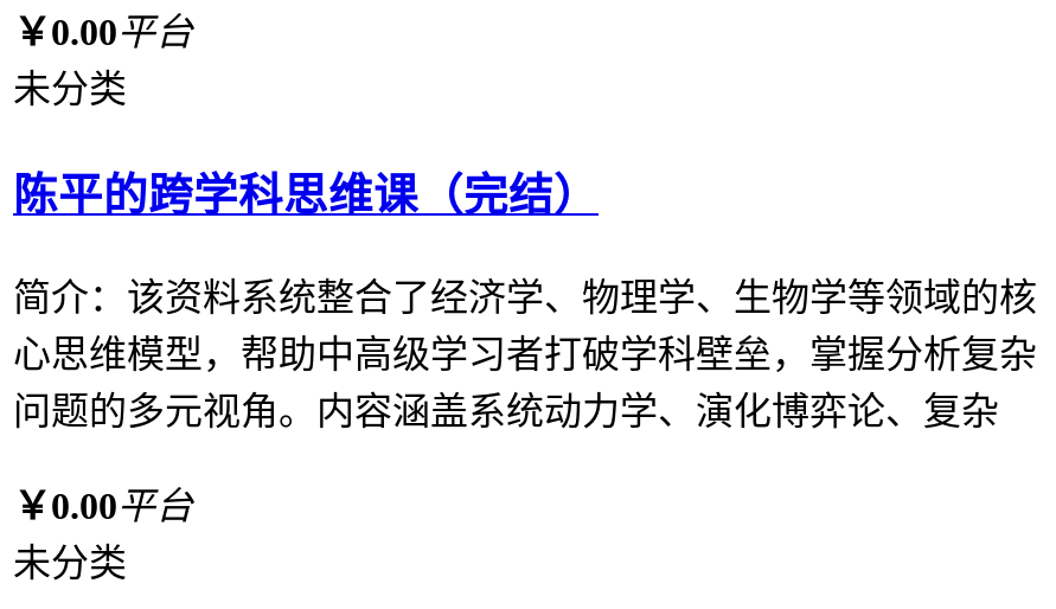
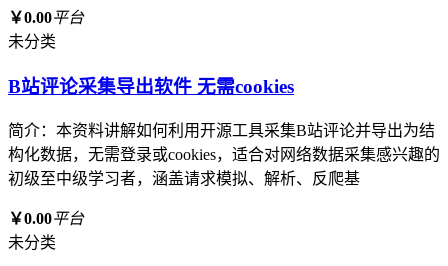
- 陈平的跨学科思维课（完结）
+ B站评论采集导出软件 无需cookies

- 简介：该资料系统整合了经济学、物理学、生物学等领域的核
- 心思维模型，帮助中高级学习者打破学科壁垒，掌握分析复杂
- 问题的多元视角。内容涵盖系统动力学、演化博弈论、复杂
+ 简介：本资料讲解如何利用开源工具采集B站评论并导出为结
+ 构化数据，无需登录或cookies，适合对网络数据采集感兴趣的
+ 初级至中级学习者，涵盖请求模拟、解析、反爬基
